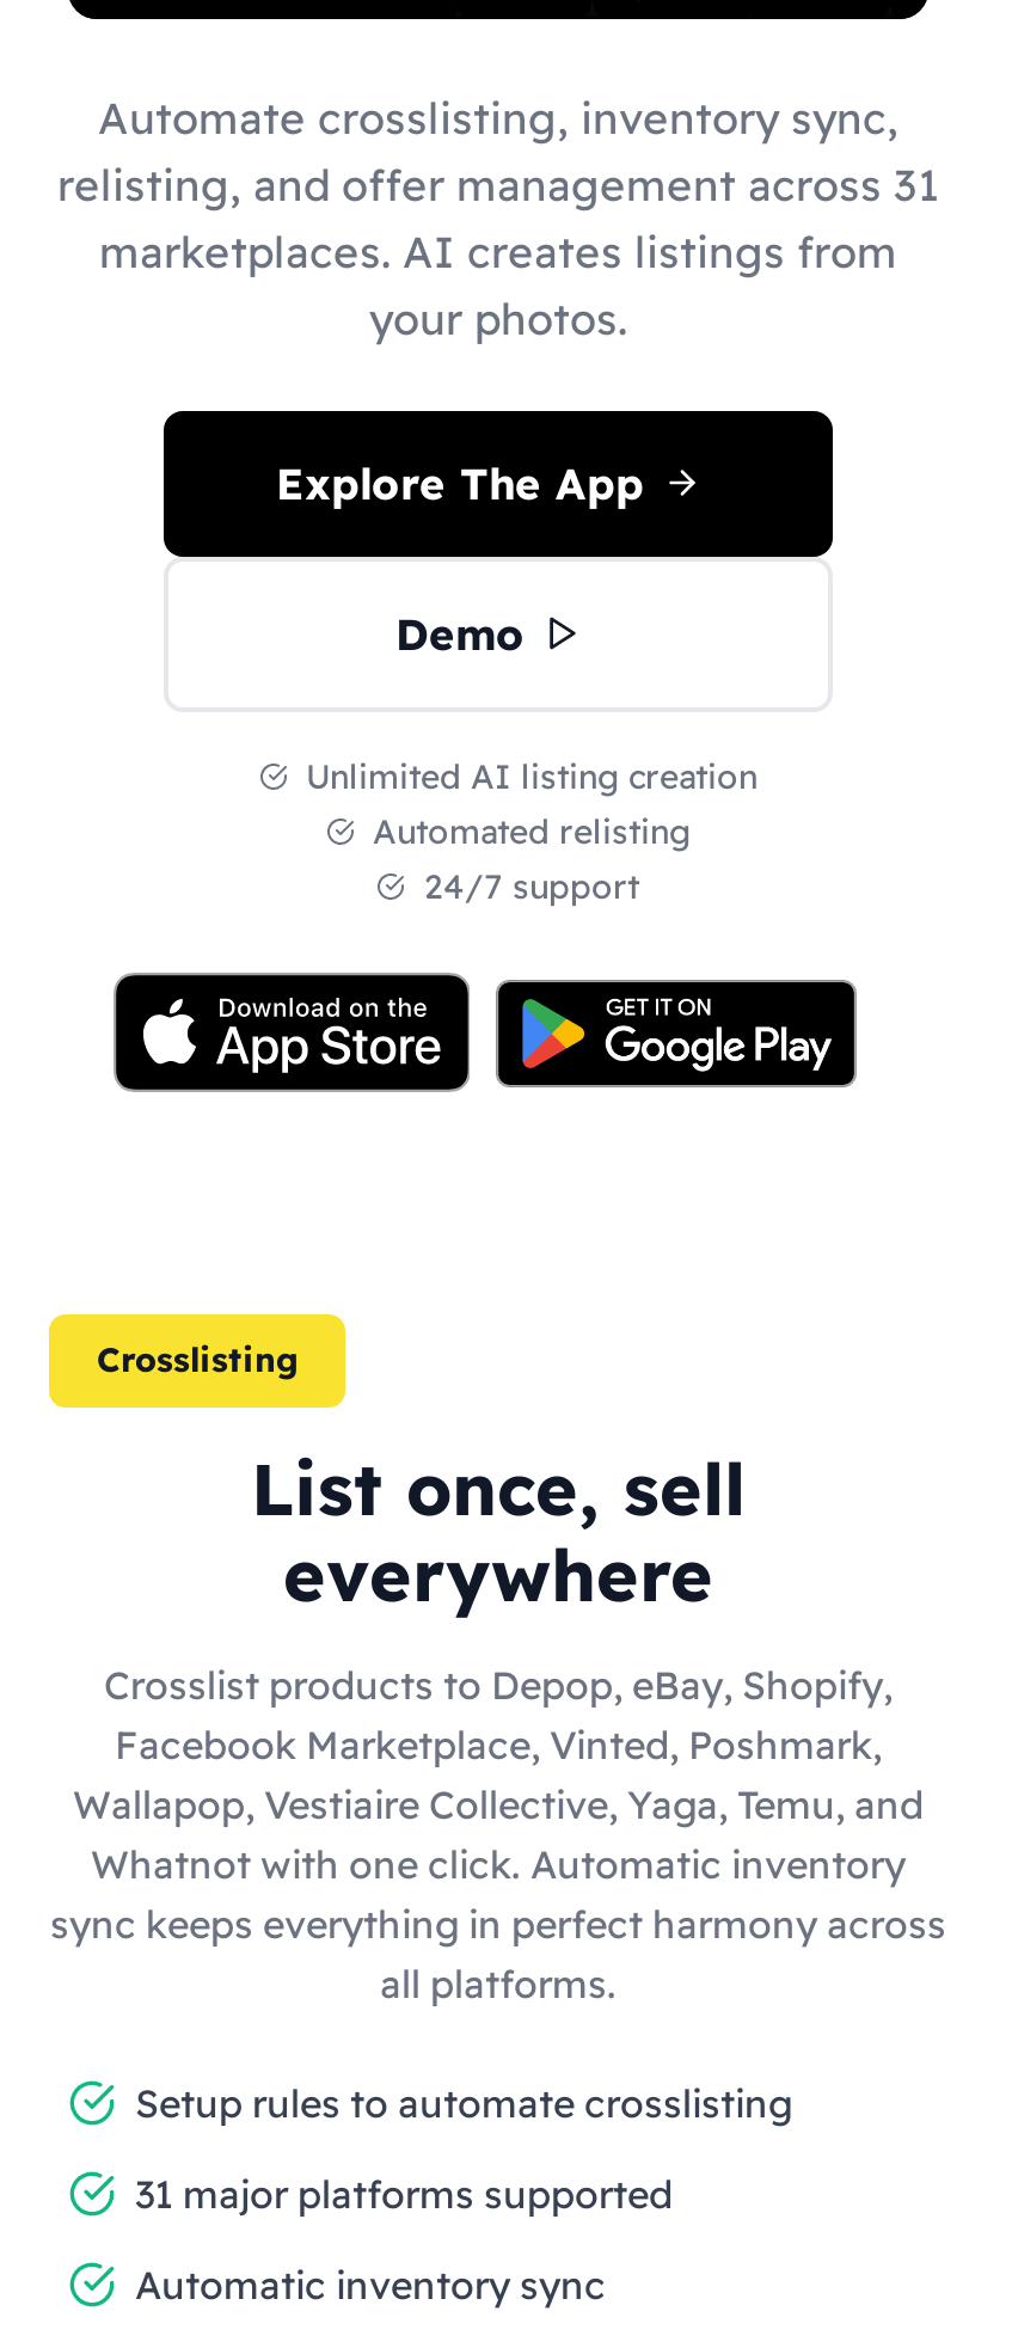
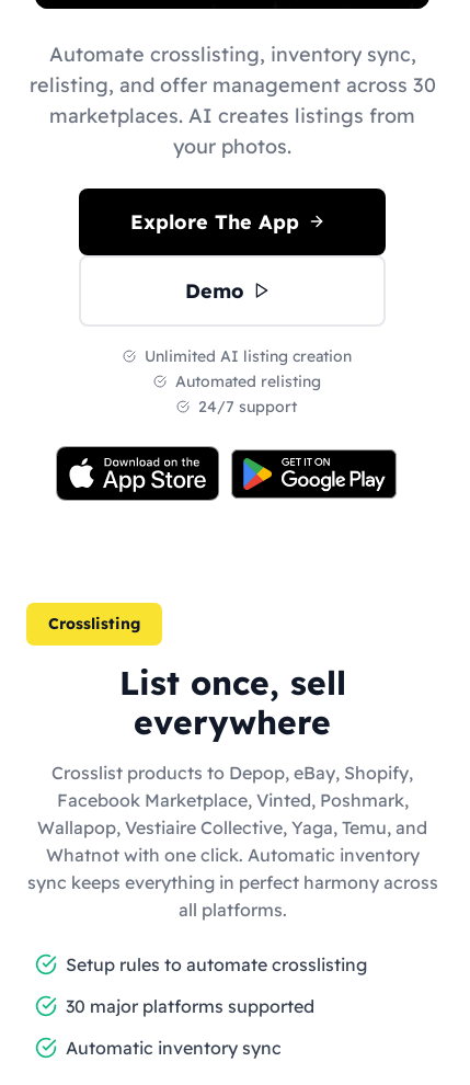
- relisting, and offer management across 31
+ relisting, and offer management across 30

- 31 major platforms supported
+ 30 major platforms supported
